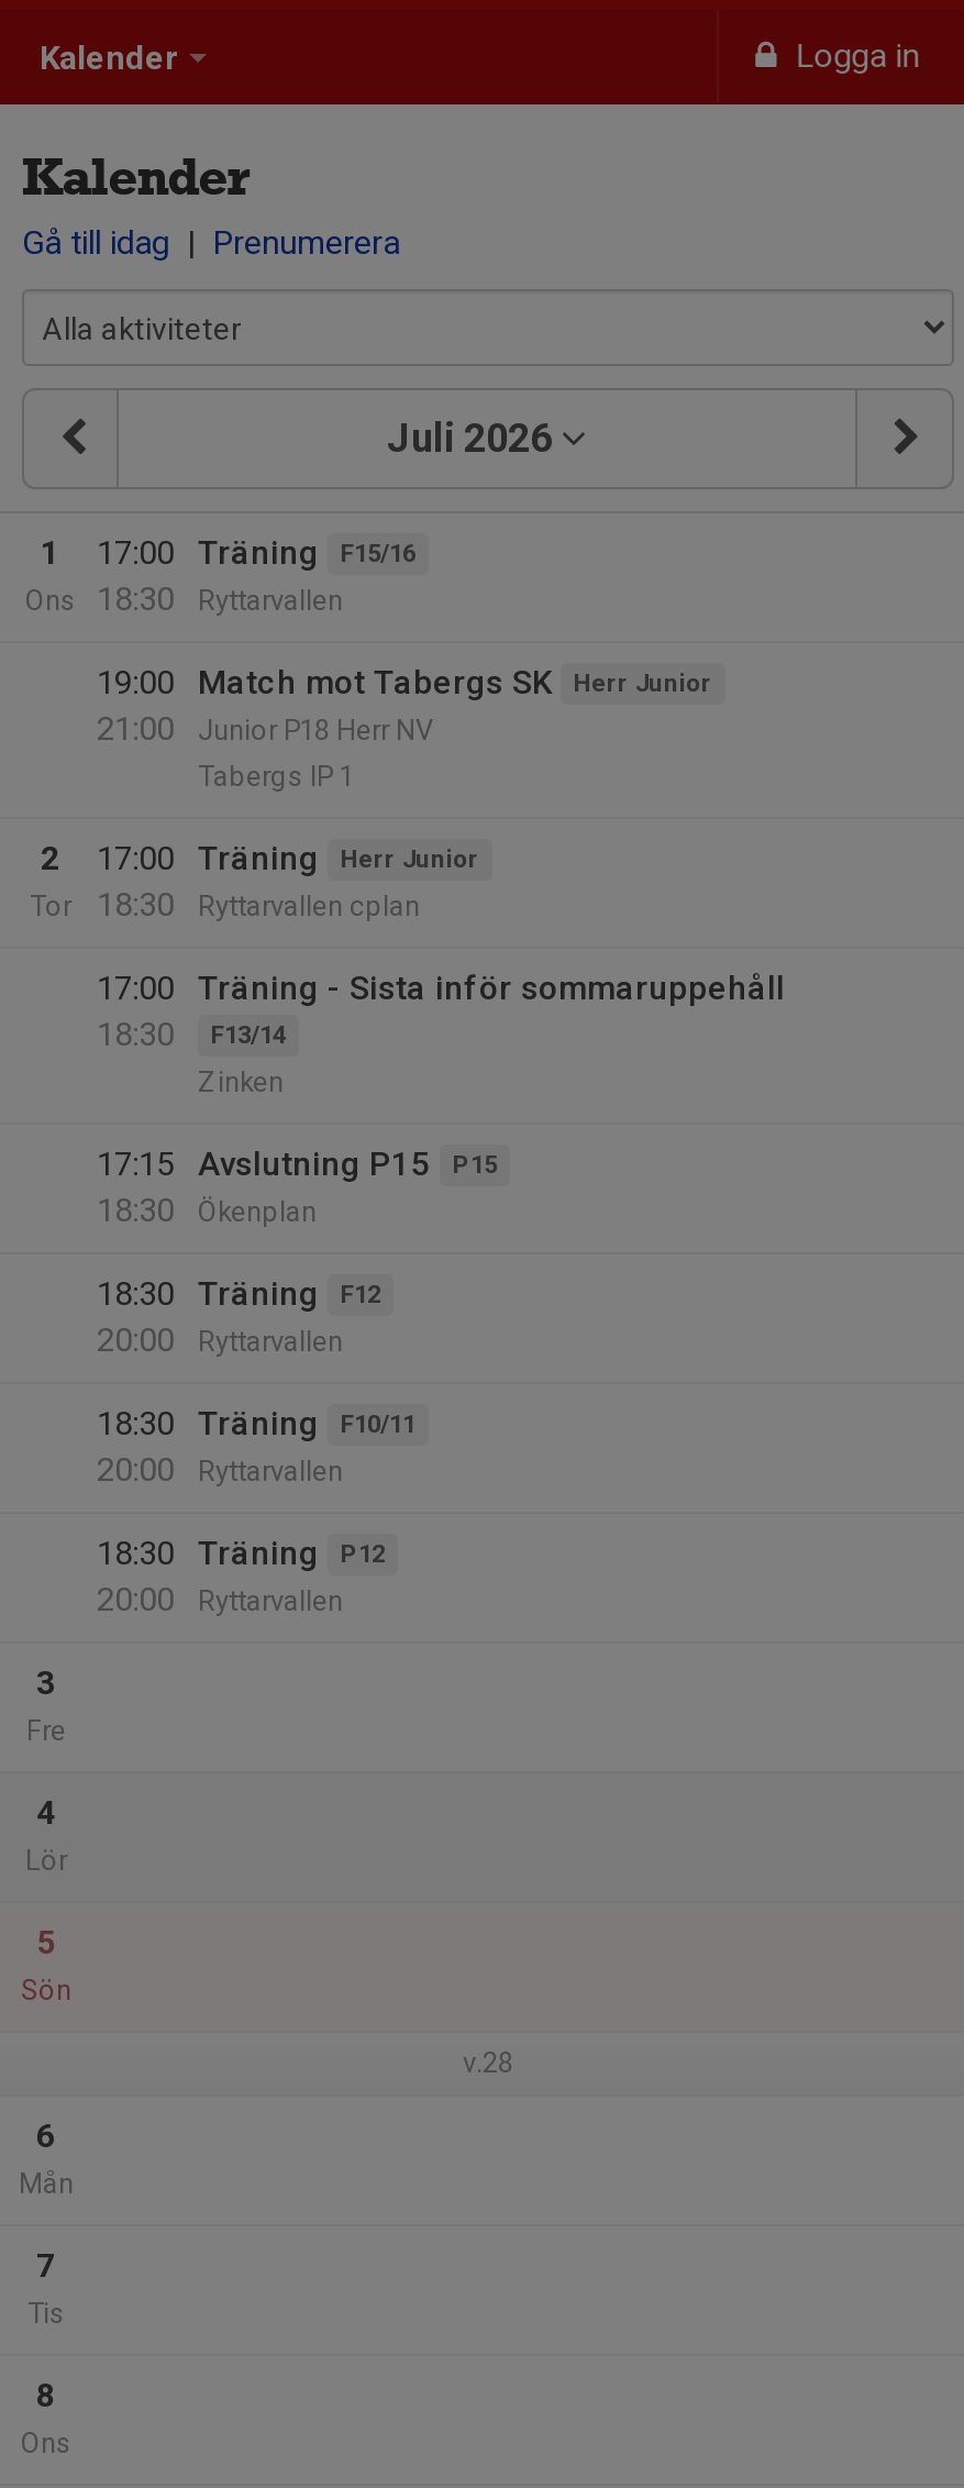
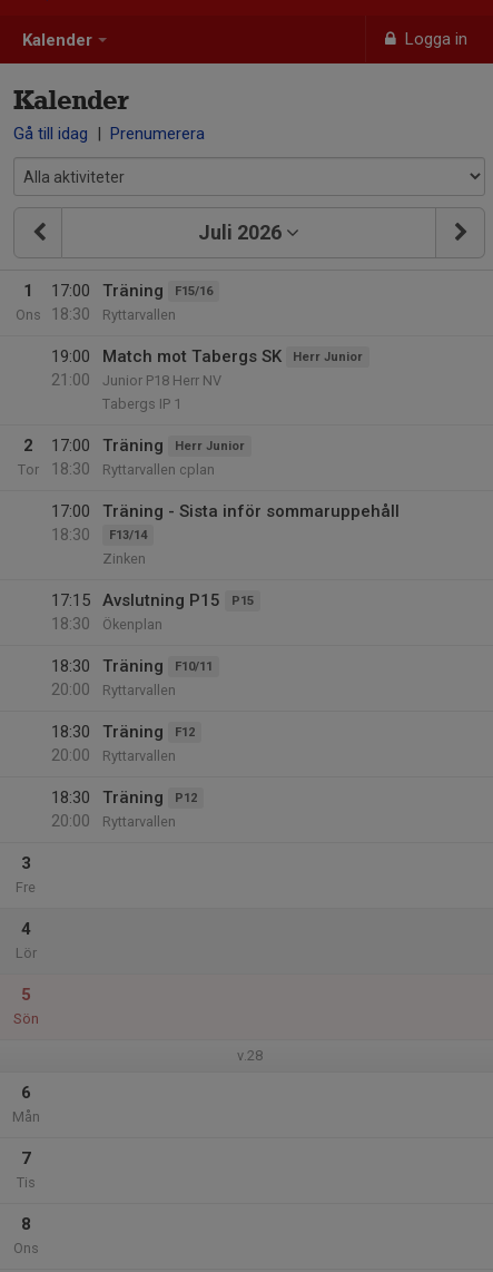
- 18:30 Träning F12
+ 18:30 Träning F10/11

- 18:30 Träning F10/11
+ 18:30 Träning F12
